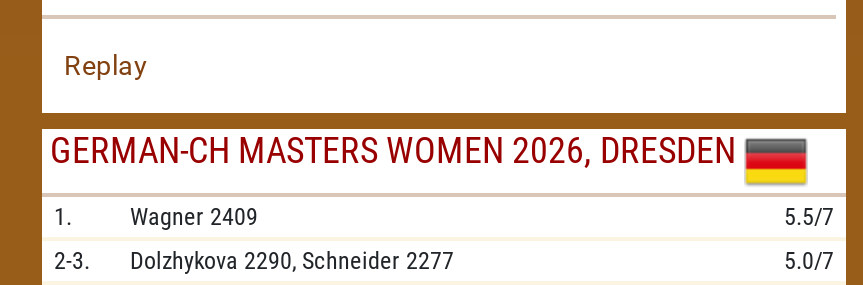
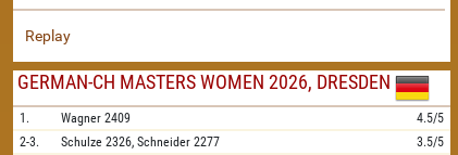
- 5.5/7
+ 4.5/5

- Dolzhykova 2290, Schneider 2277
+ Schulze 2326, Schneider 2277

- 5.0/7
+ 3.5/5
